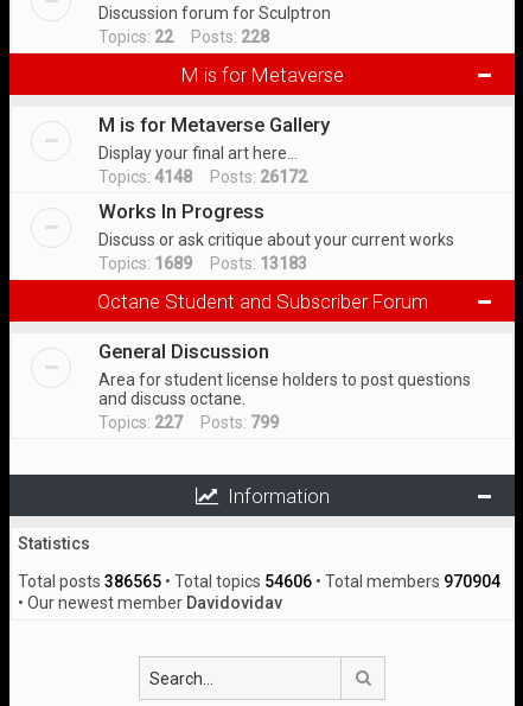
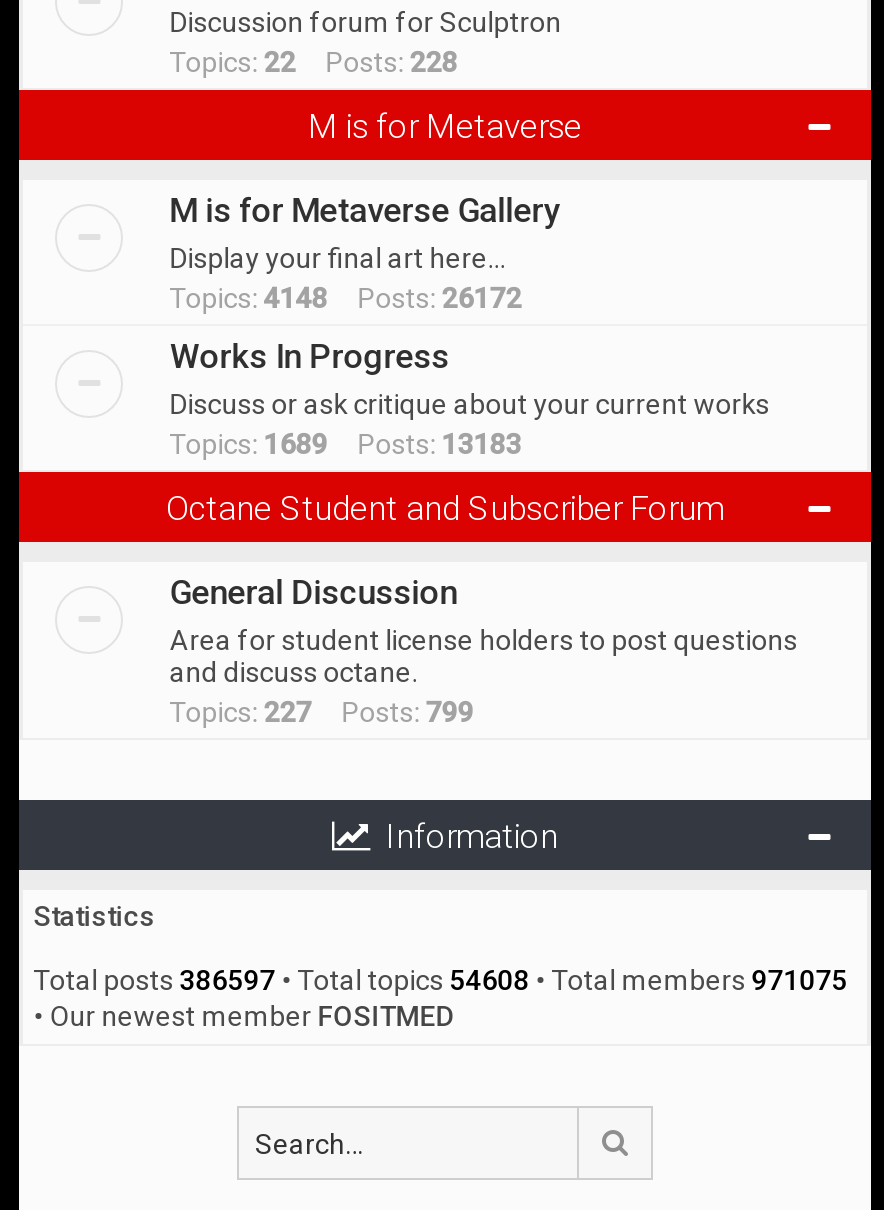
- Total posts 386565 • Total topics 54606 • Total members 970904
+ Total posts 386597 • Total topics 54608 • Total members 971075

- • Our newest member Davidovidav
+ • Our newest member FOSITMED
